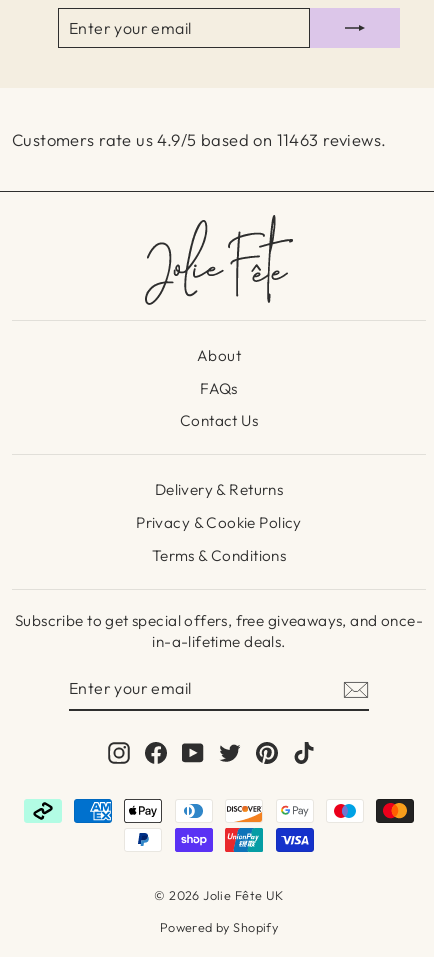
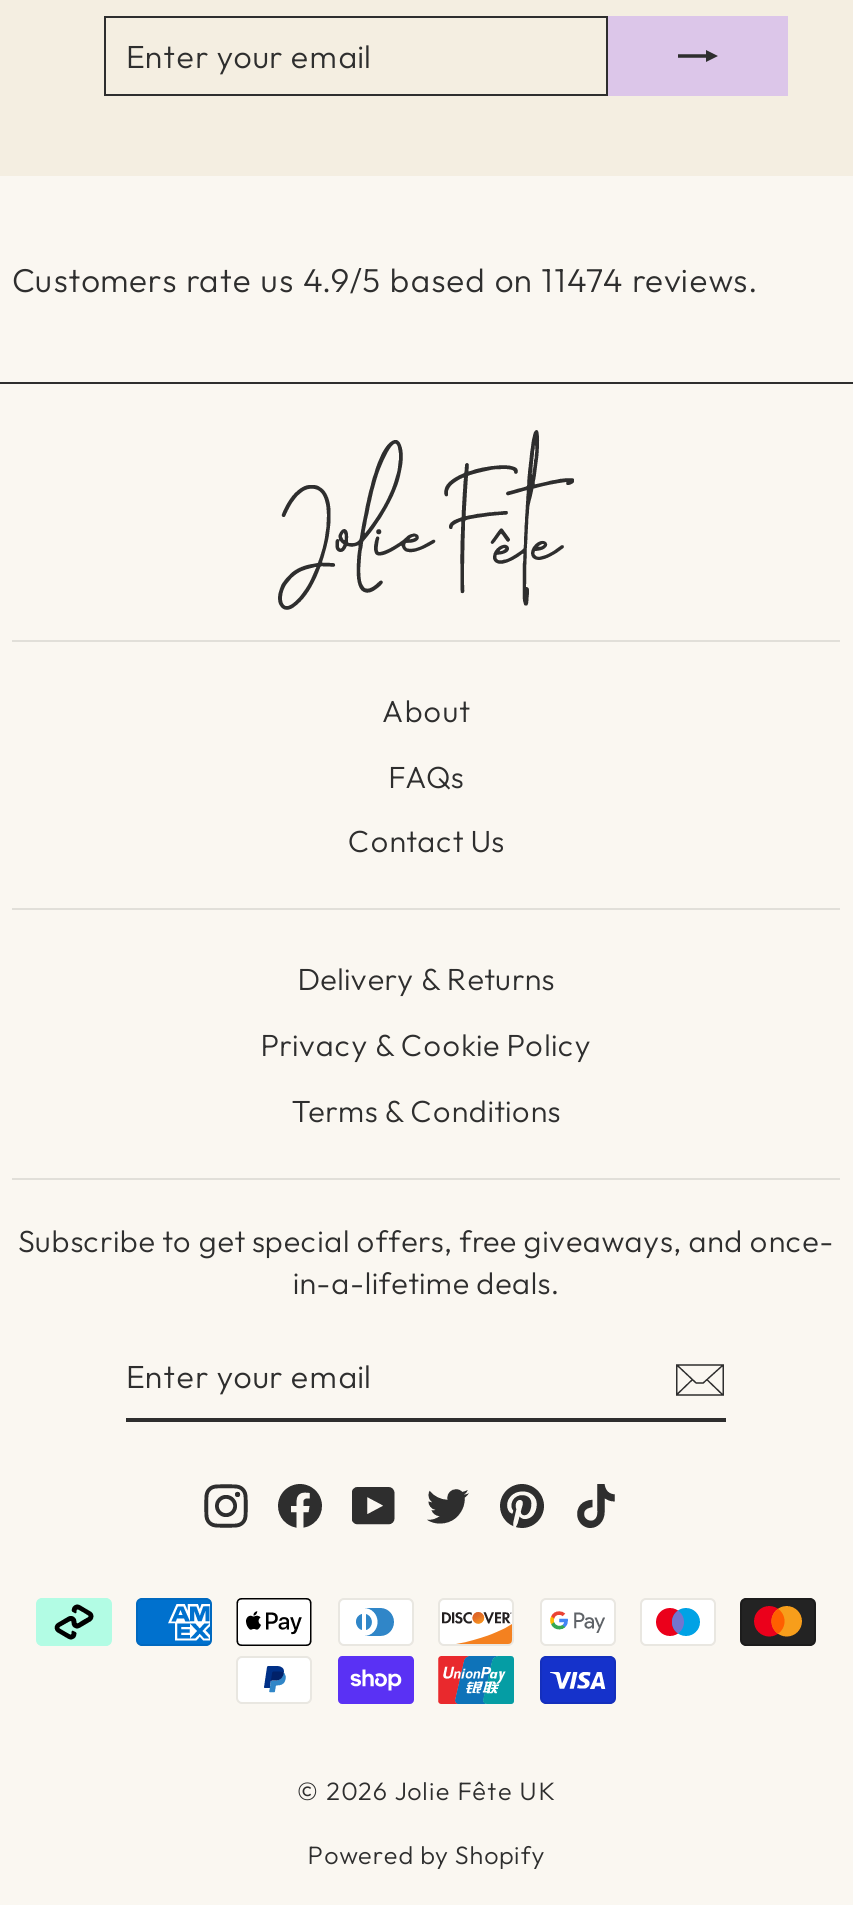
- Customers rate us 4.9/5 based on 11463 reviews.
+ Customers rate us 4.9/5 based on 11474 reviews.
